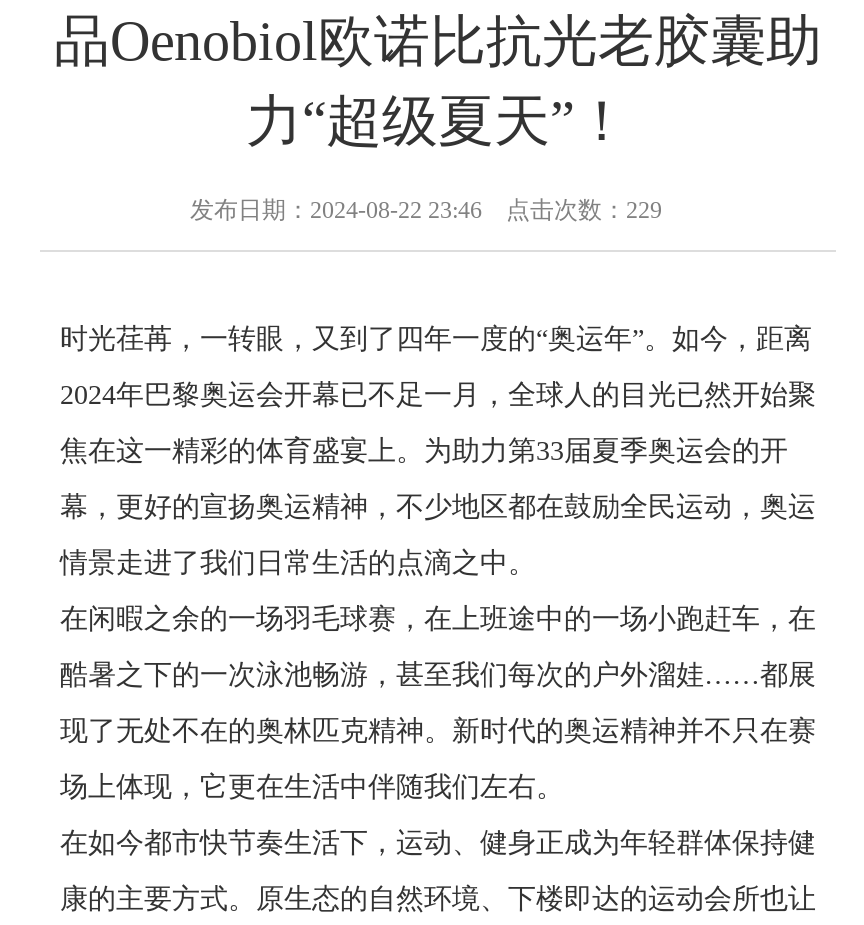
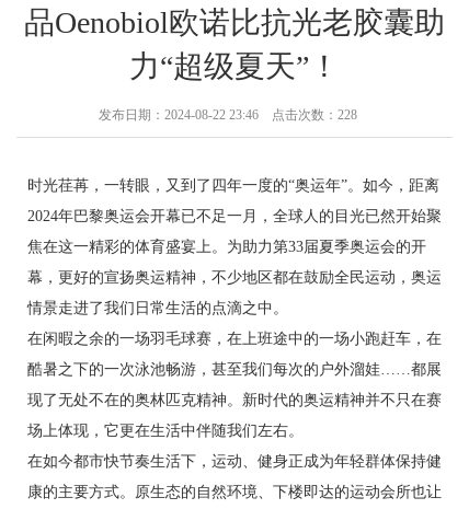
- 发布日期：2024-08-22 23:46 点击次数：229
+ 发布日期：2024-08-22 23:46 点击次数：228
